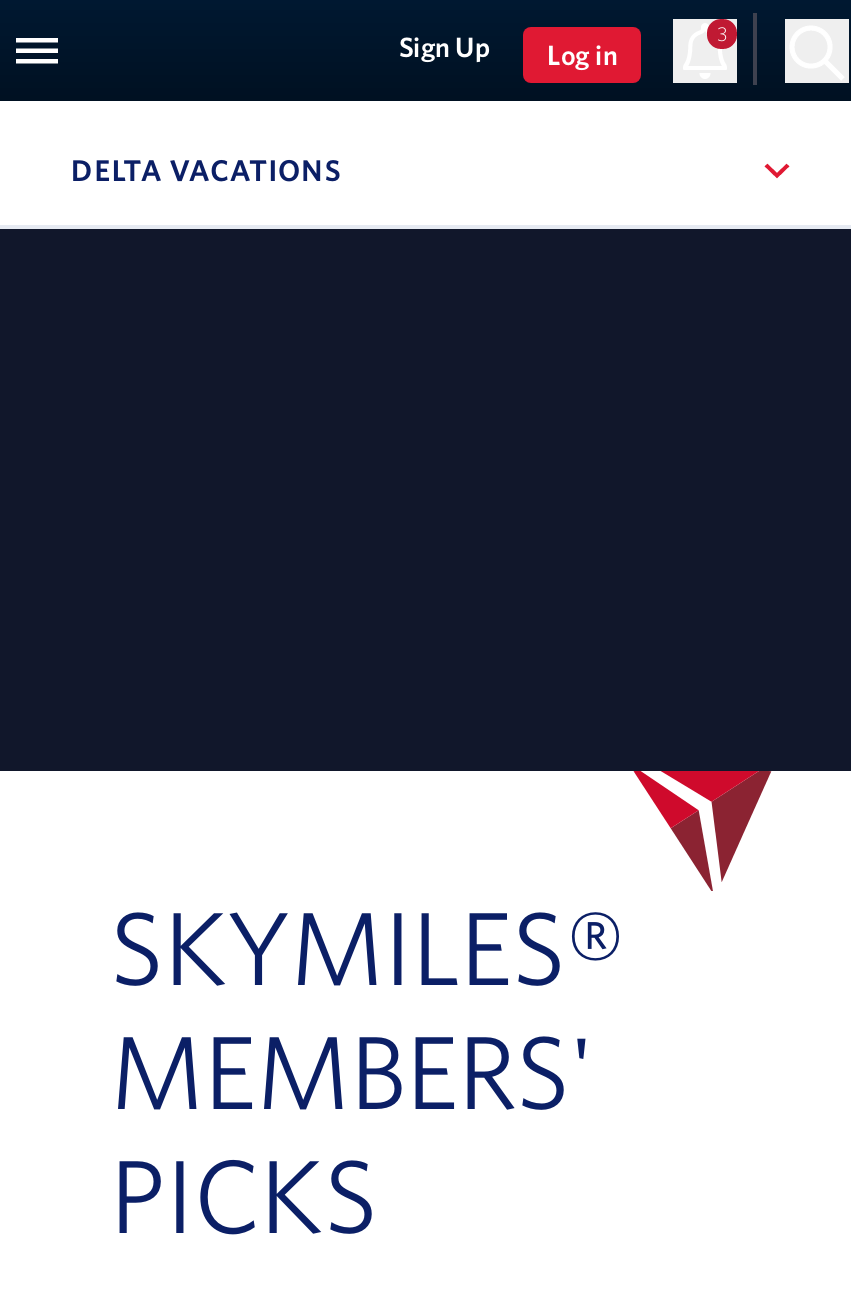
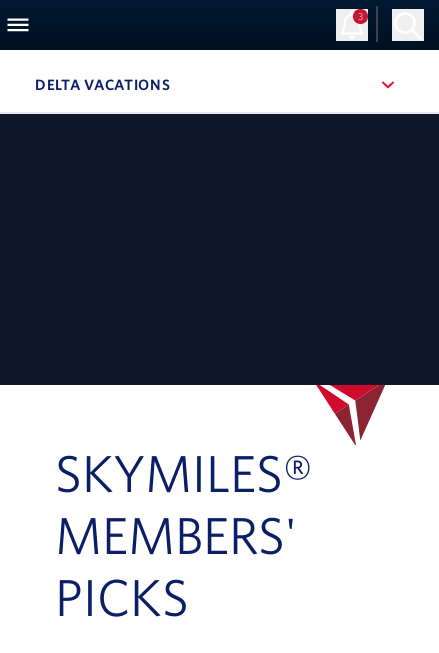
- Sign Up
- Log in
